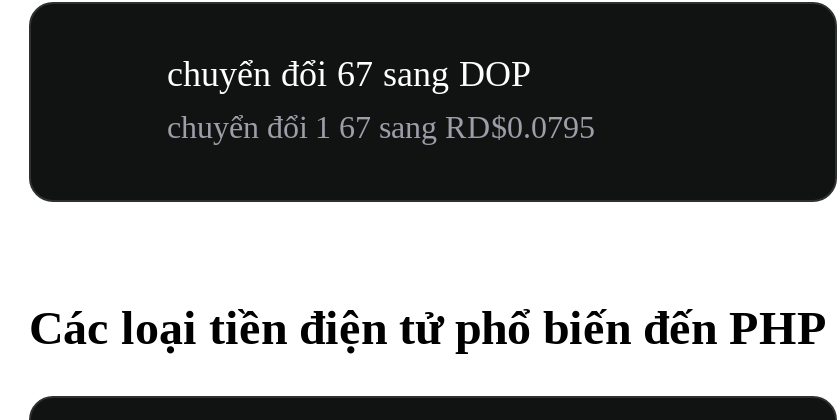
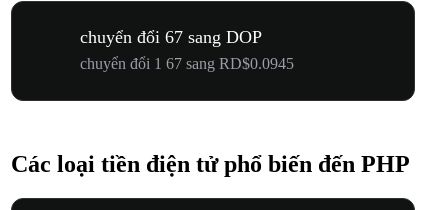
- chuyển đổi 1 67 sang RD$0.0795
+ chuyển đổi 1 67 sang RD$0.0945
